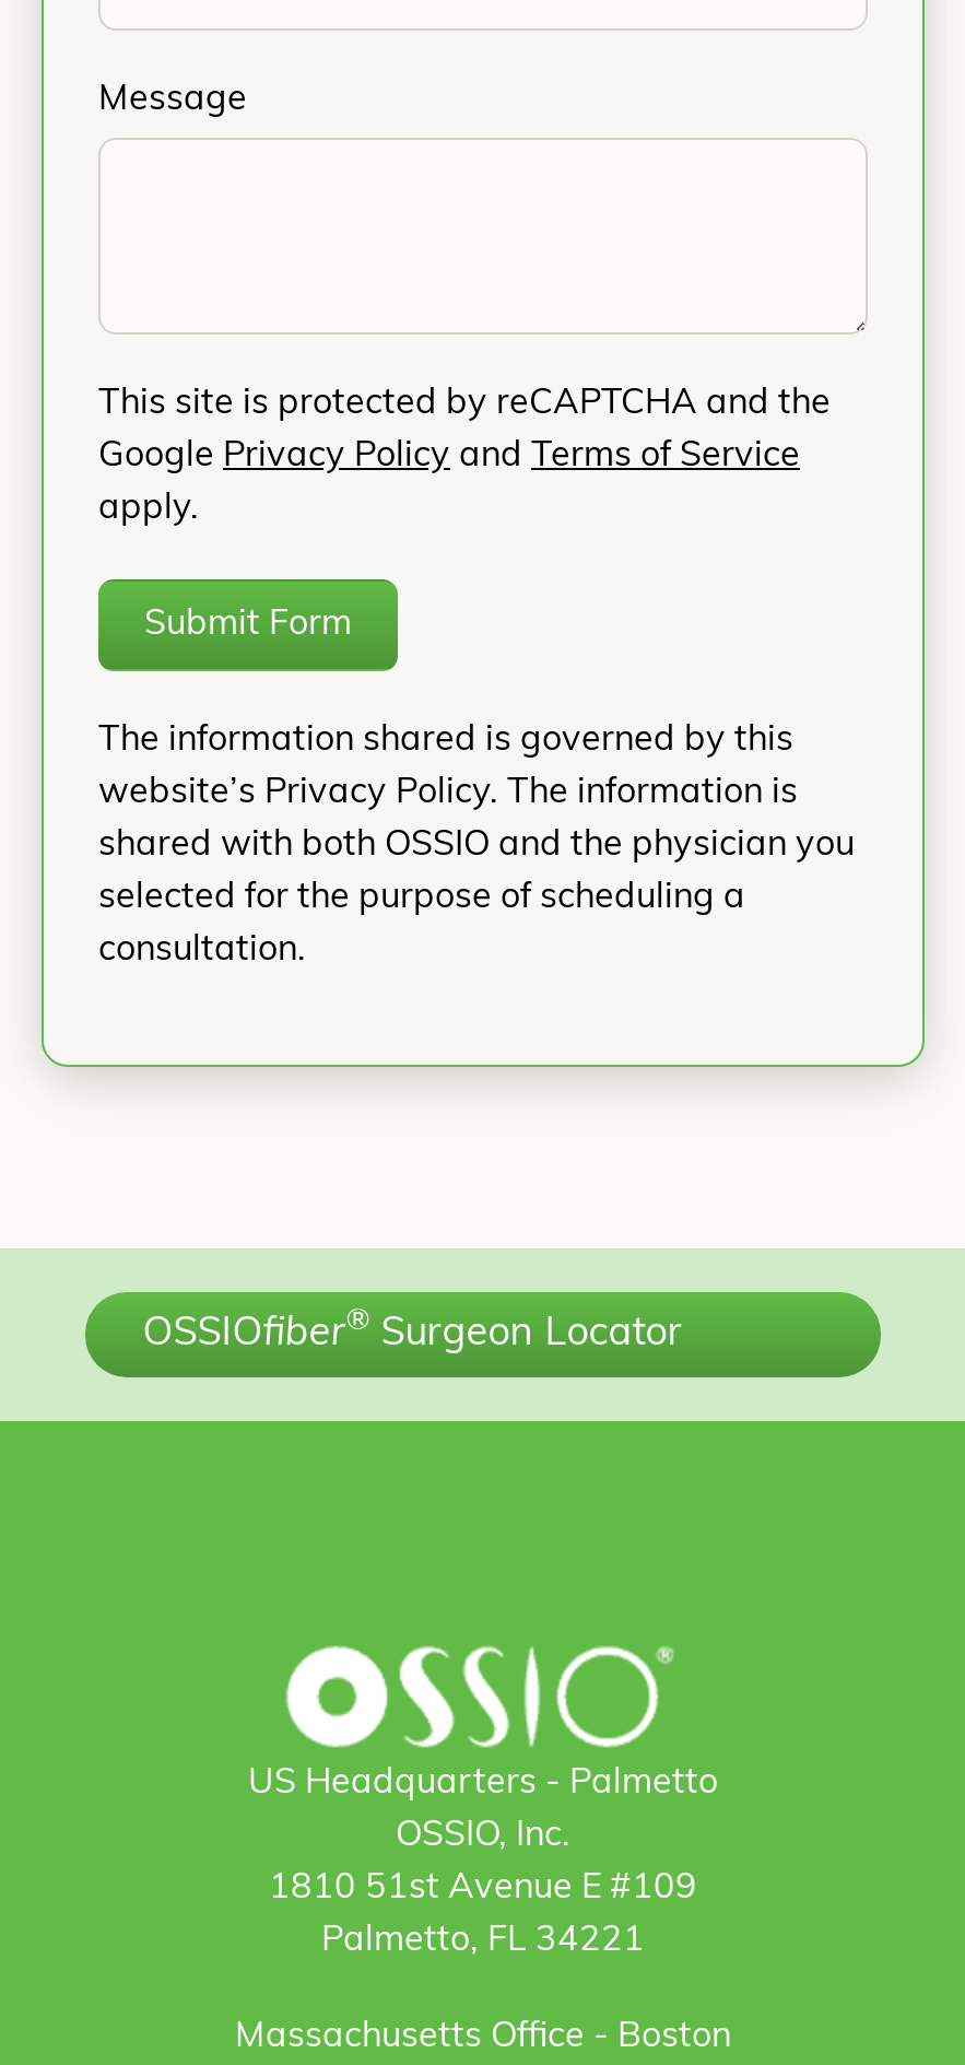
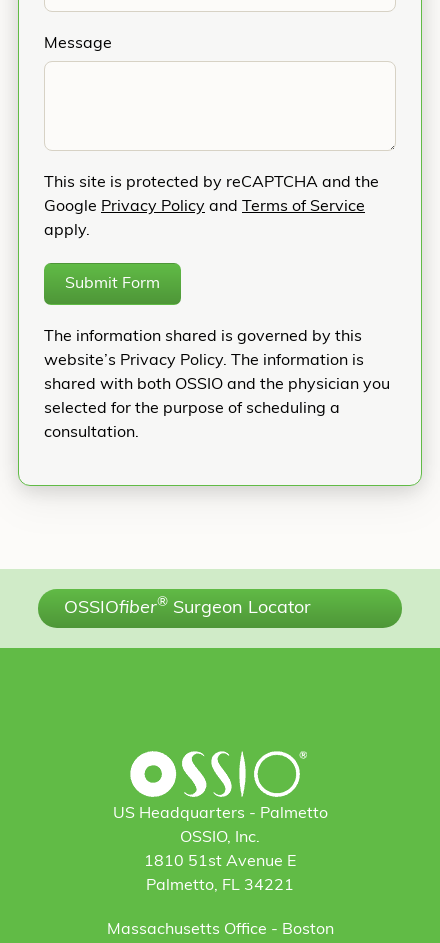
- 1810 51st Avenue E #109
+ 1810 51st Avenue E
